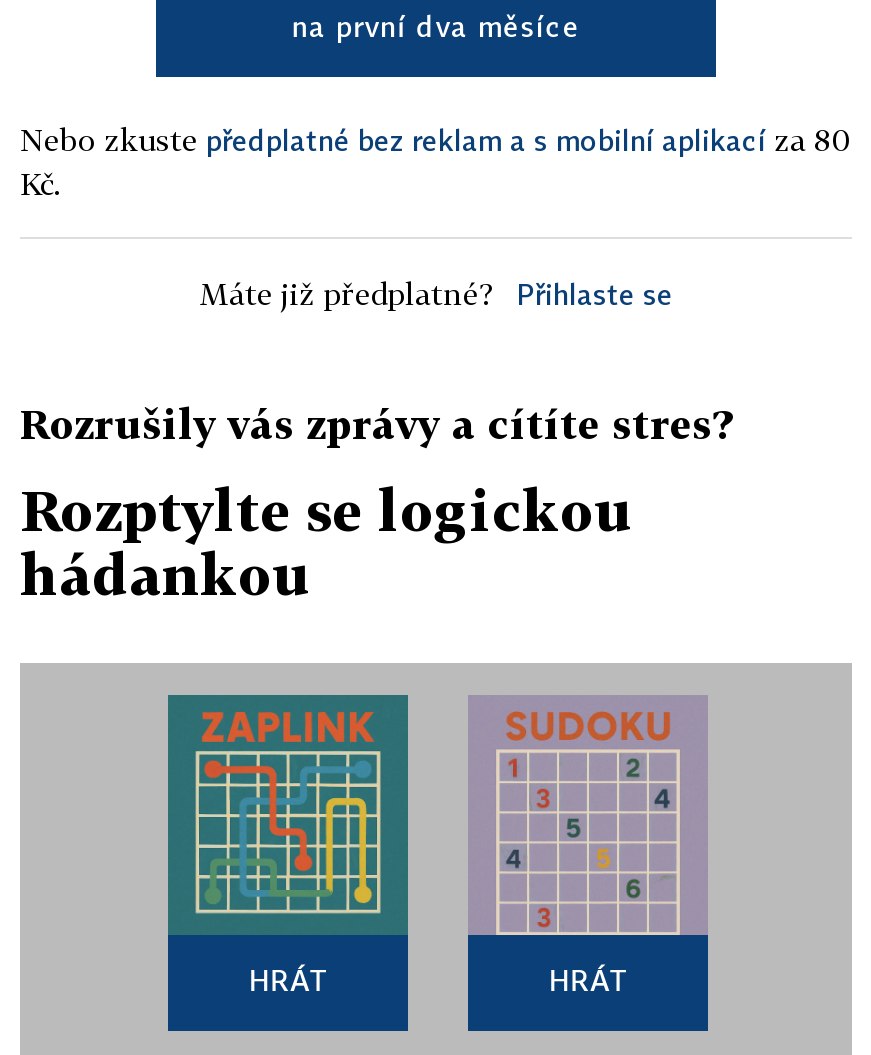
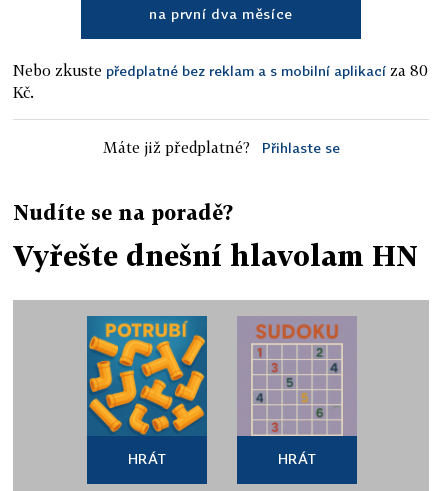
- Rozrušily vás zprávy a cítíte stres?
+ Nudíte se na poradě?

- Rozptylte se logickou
- hádankou
+ Vyřešte dnešní hlavolam HN

- [image]
+ [image]
